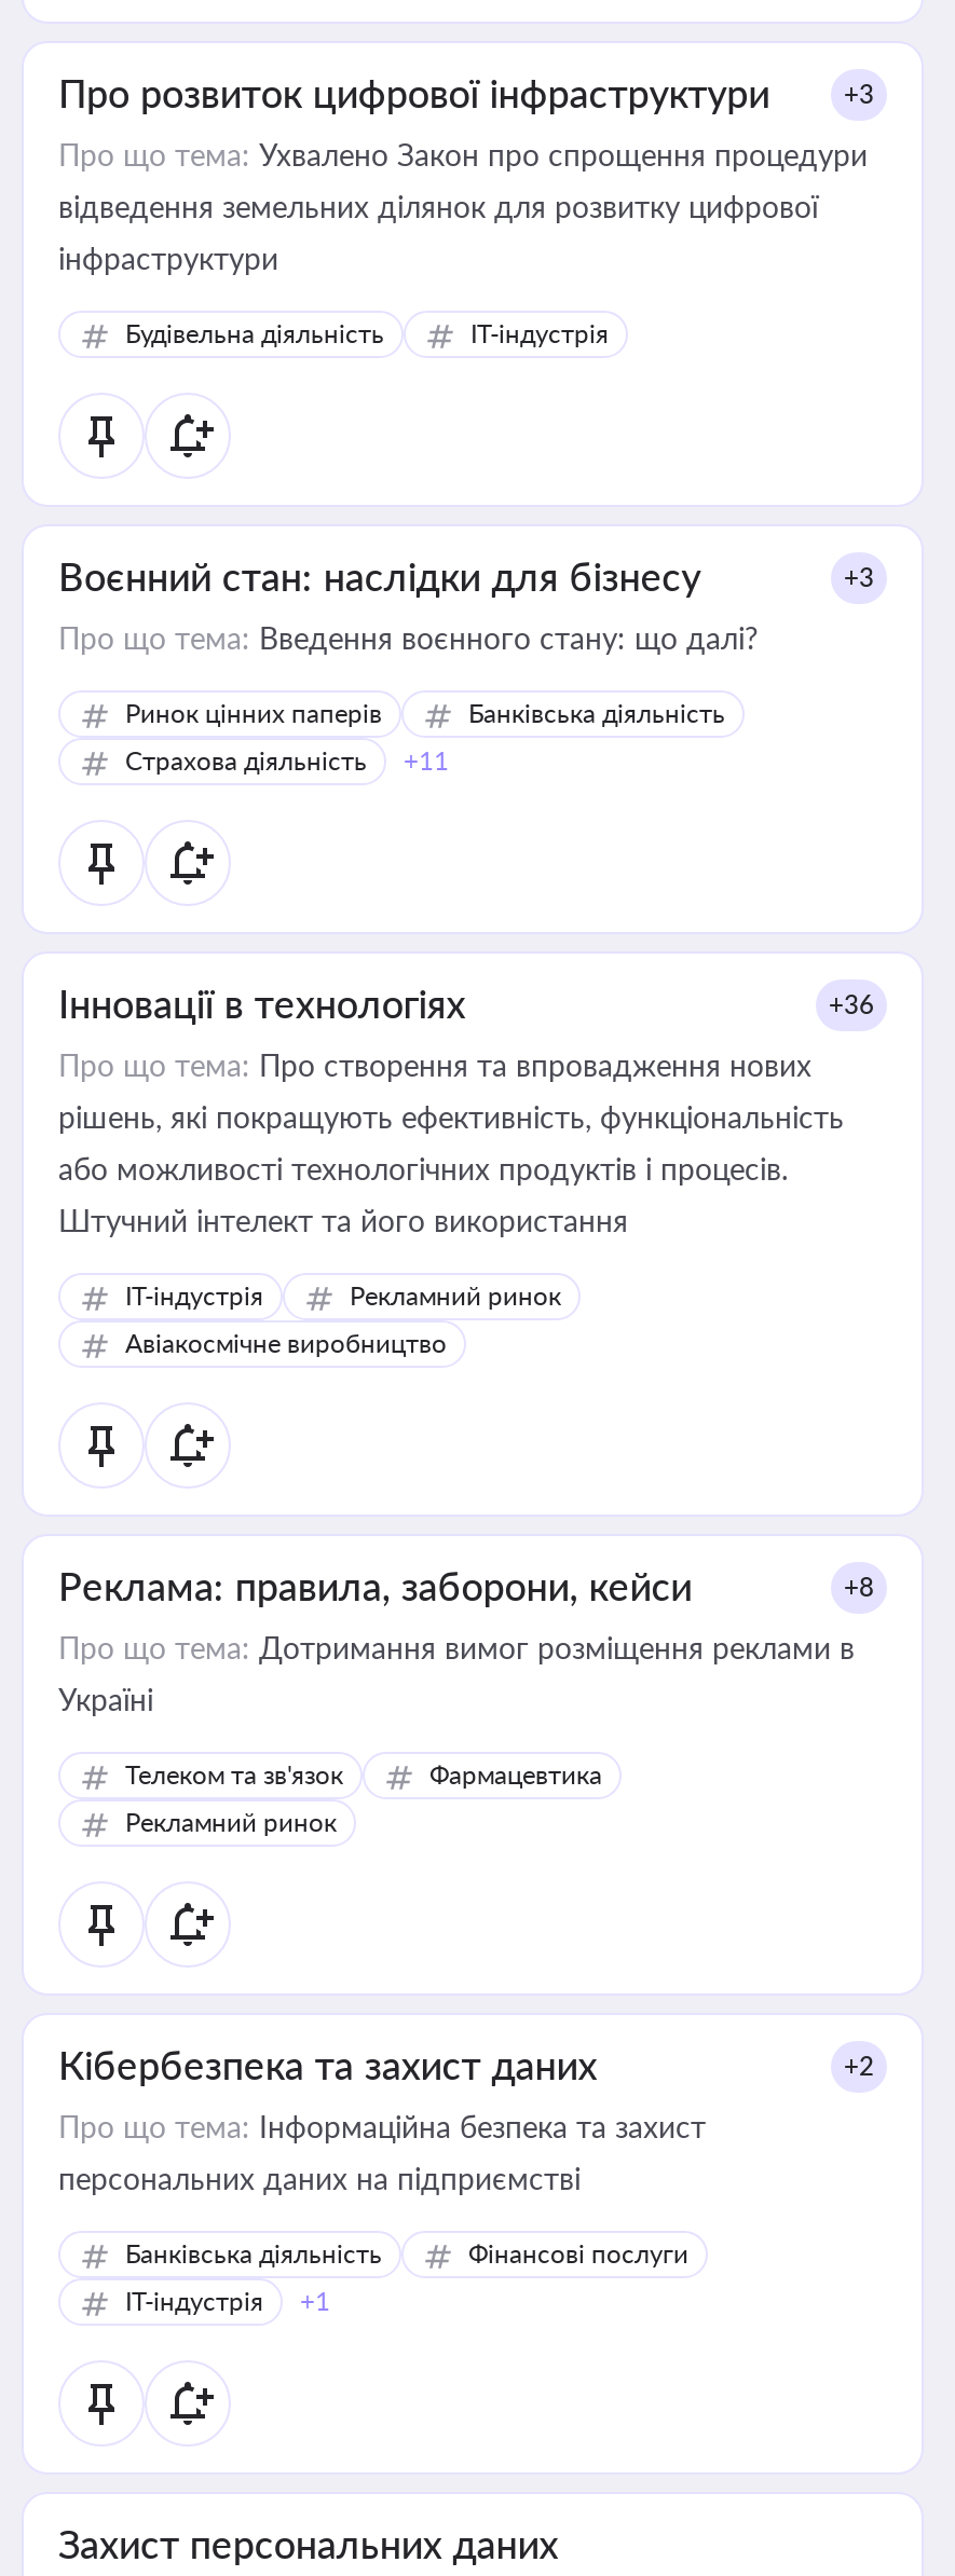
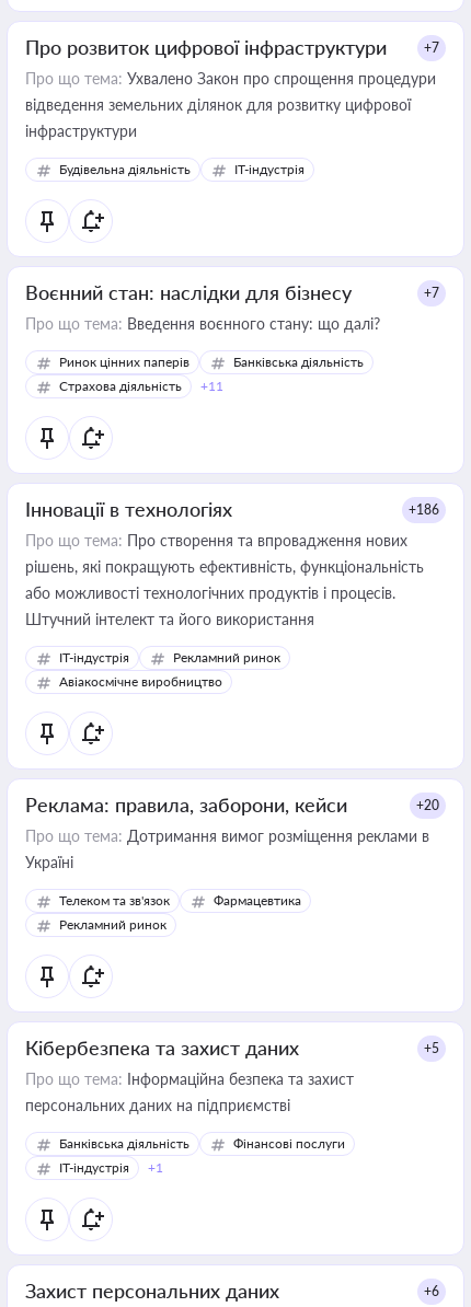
- +3
+ +7

- +3
+ +7

- +36
+ +186

- +8
+ +20

- +2
+ +5

+ +6
